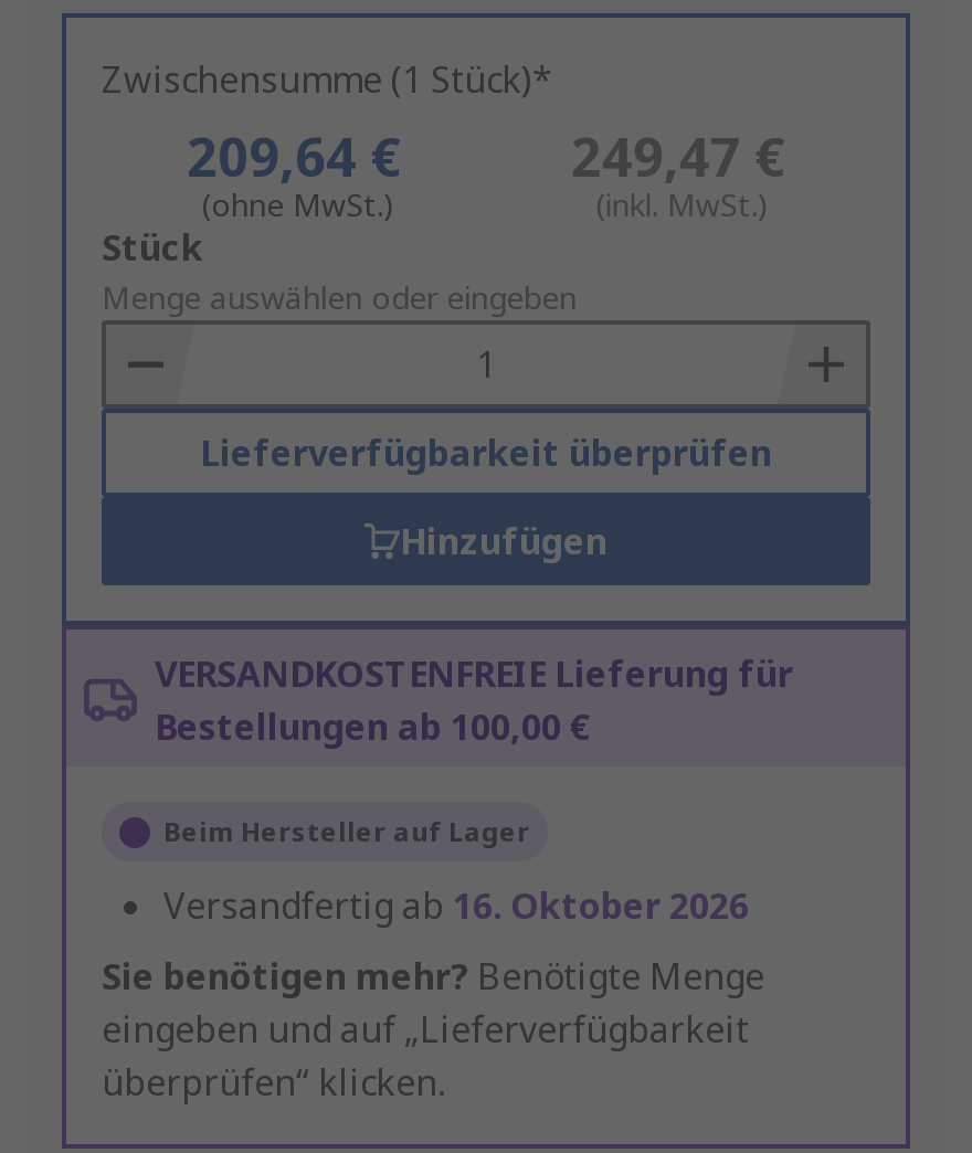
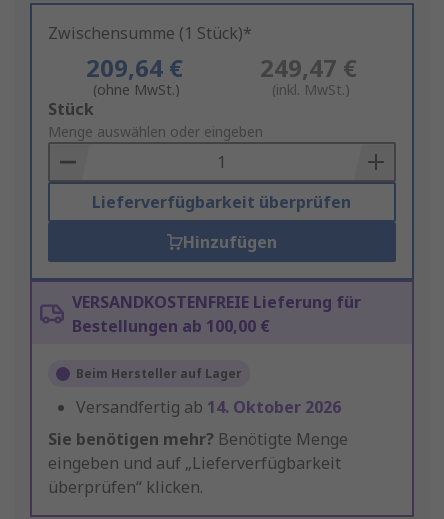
- Versandfertig ab 16. Oktober 2026
+ Versandfertig ab 14. Oktober 2026
